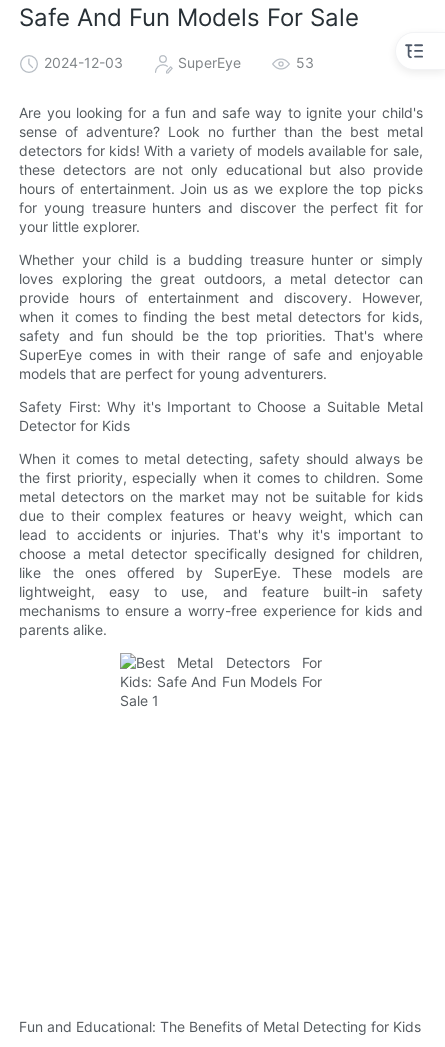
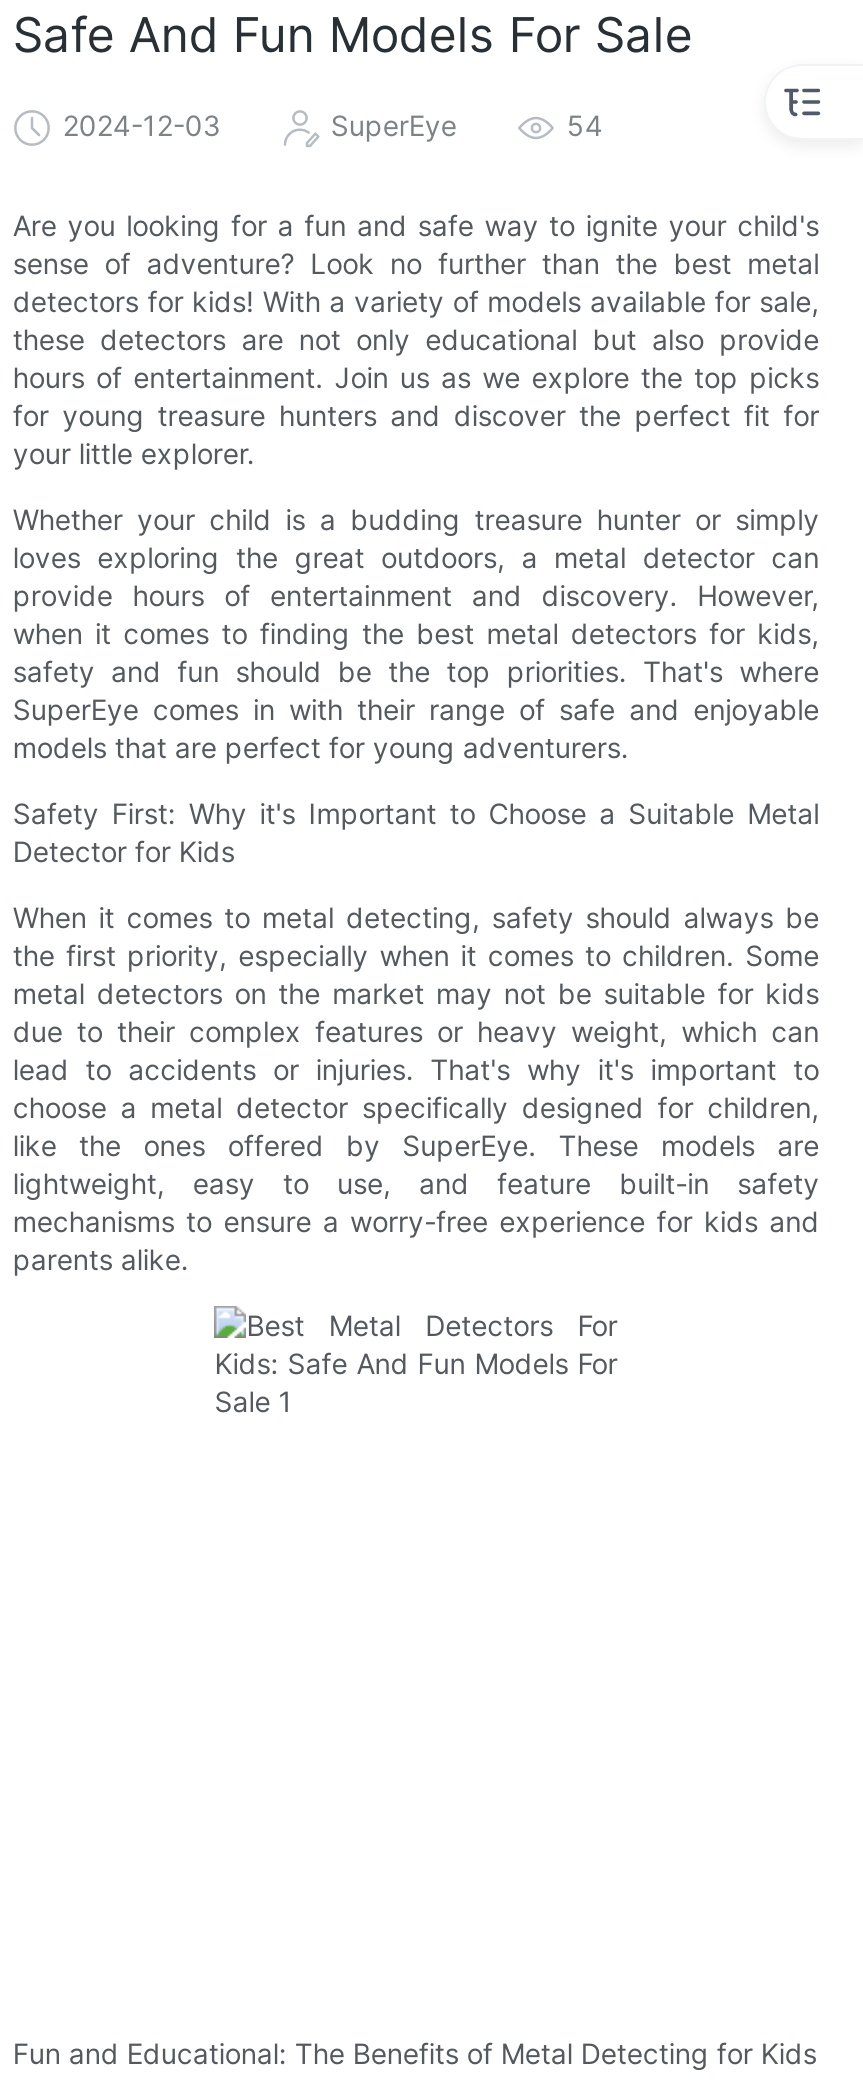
- 53
+ 54
